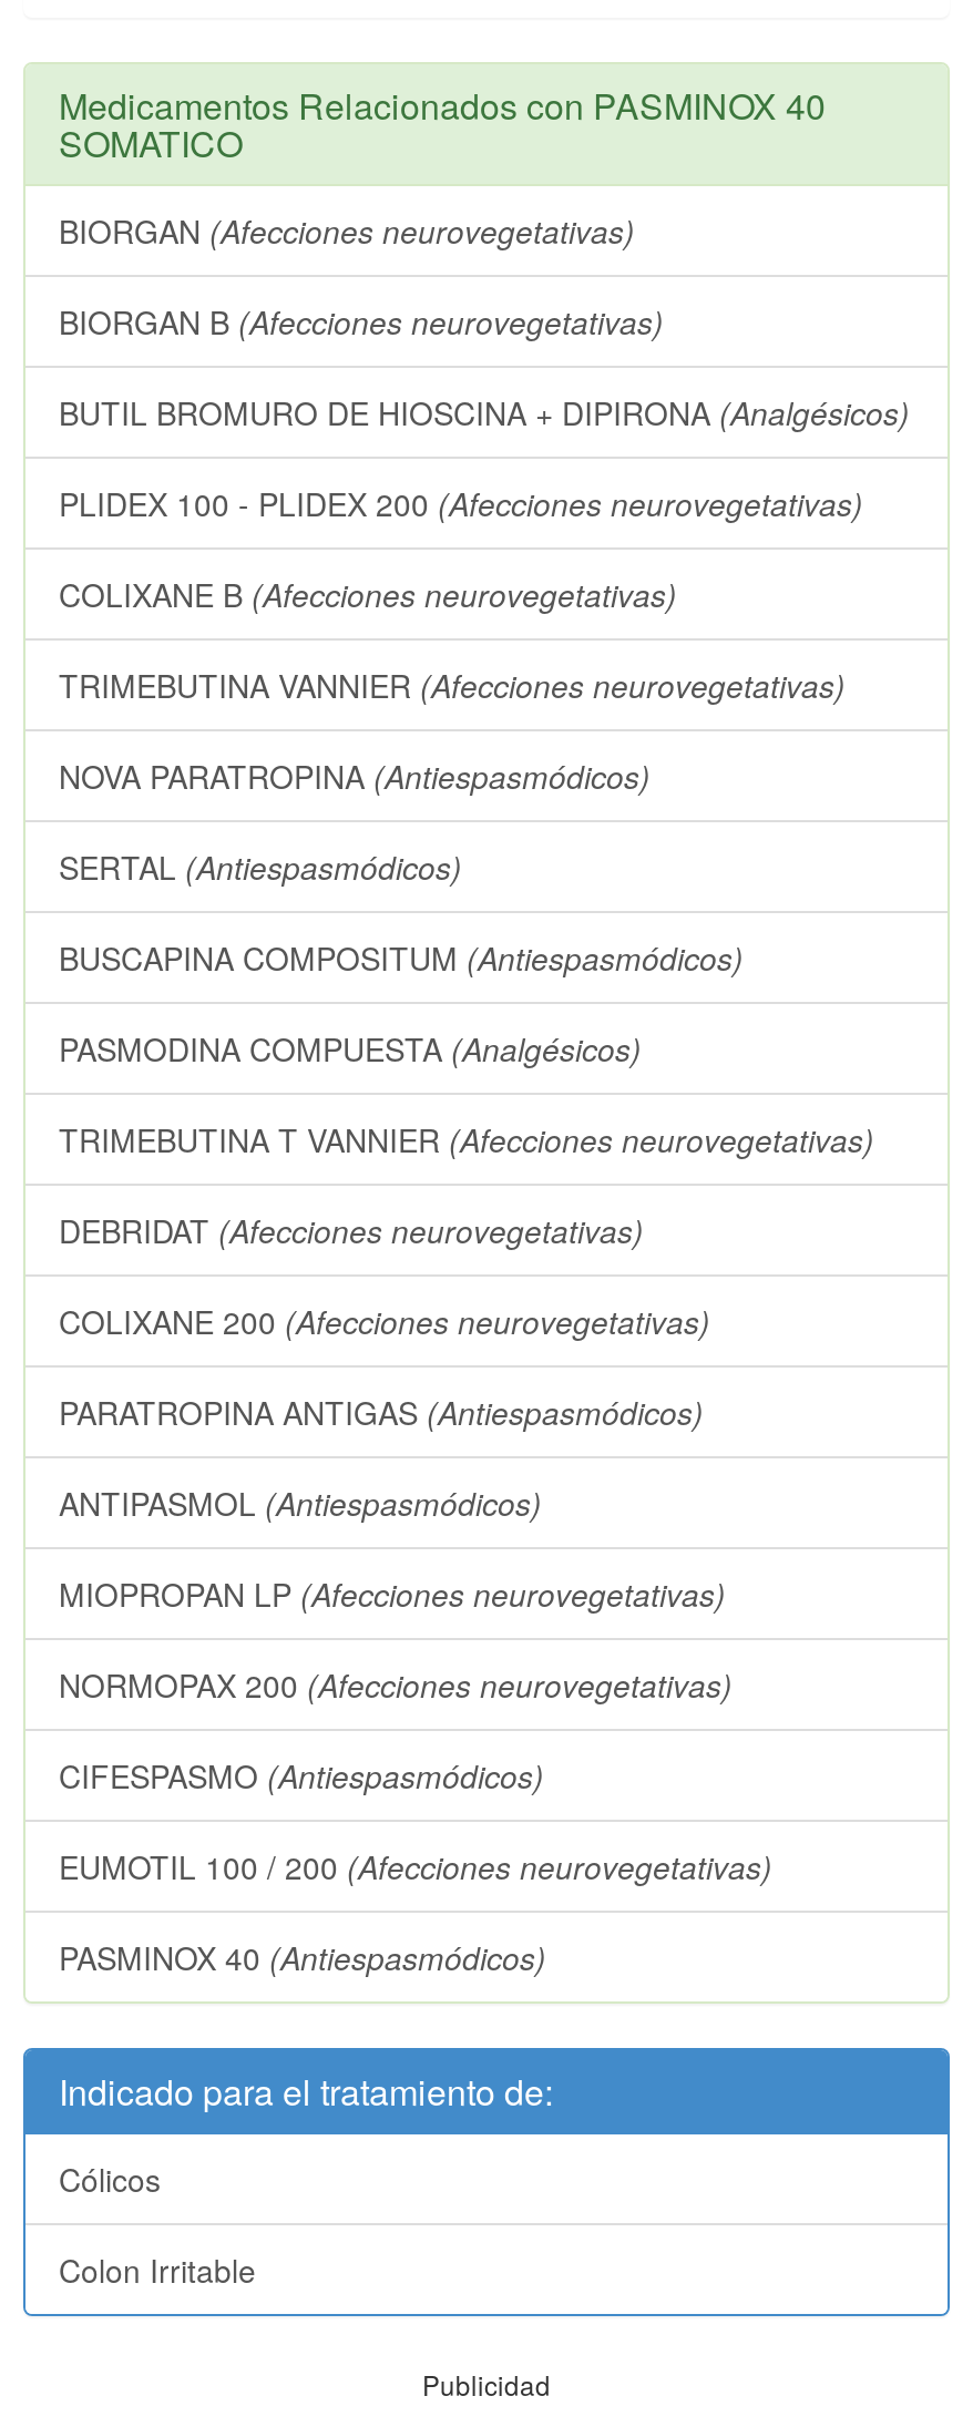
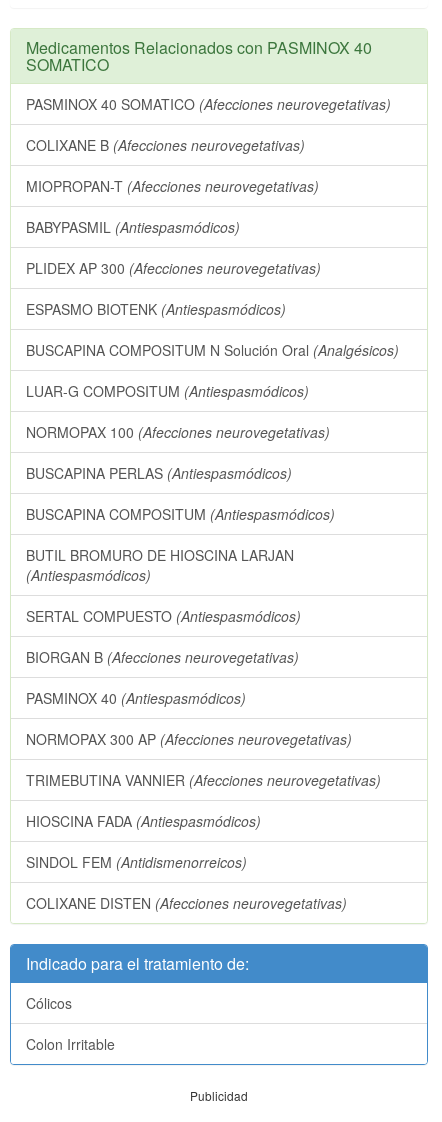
- BIORGAN (Afecciones neurovegetativas)
- BUTIL BROMURO DE HIOSCINA + DIPIRONA (Analgésicos)
- PLIDEX 100 - PLIDEX 200 (Afecciones neurovegetativas)
+ PASMINOX 40 SOMATICO (Afecciones neurovegetativas)

moved down: BIORGAN B (Afecciones neurovegetativas)

moved up: COLIXANE B (Afecciones neurovegetativas)

moved down: TRIMEBUTINA VANNIER (Afecciones neurovegetativas)

- NOVA PARATROPINA (Antiespasmódicos)
- SERTAL (Antiespasmódicos)
+ MIOPROPAN-T (Afecciones neurovegetativas)
+ BABYPASMIL (Antiespasmódicos)
+ PLIDEX AP 300 (Afecciones neurovegetativas)
+ ESPASMO BIOTENK (Antiespasmódicos)
+ BUSCAPINA COMPOSITUM N Solución Oral (Analgésicos)
+ LUAR-G COMPOSITUM (Antiespasmódicos)
+ NORMOPAX 100 (Afecciones neurovegetativas)
+ BUSCAPINA PERLAS (Antiespasmódicos)

moved down: BUSCAPINA COMPOSITUM (Antiespasmódicos)

- PASMODINA COMPUESTA (Analgésicos)
- TRIMEBUTINA T VANNIER (Afecciones neurovegetativas)
- DEBRIDAT (Afecciones neurovegetativas)
- COLIXANE 200 (Afecciones neurovegetativas)
- PARATROPINA ANTIGAS (Antiespasmódicos)
- ANTIPASMOL (Antiespasmódicos)
- MIOPROPAN LP (Afecciones neurovegetativas)
- NORMOPAX 200 (Afecciones neurovegetativas)
- CIFESPASMO (Antiespasmódicos)
- EUMOTIL 100 / 200 (Afecciones neurovegetativas)
+ BUTIL BROMURO DE HIOSCINA LARJAN
+ (Antiespasmódicos)
+ SERTAL COMPUESTO (Antiespasmódicos)

moved up: PASMINOX 40 (Antiespasmódicos)

+ NORMOPAX 300 AP (Afecciones neurovegetativas)
+ HIOSCINA FADA (Antiespasmódicos)
+ SINDOL FEM (Antidismenorreicos)
+ COLIXANE DISTEN (Afecciones neurovegetativas)
